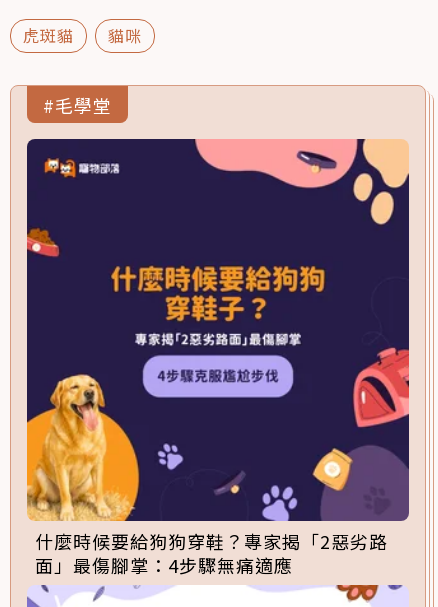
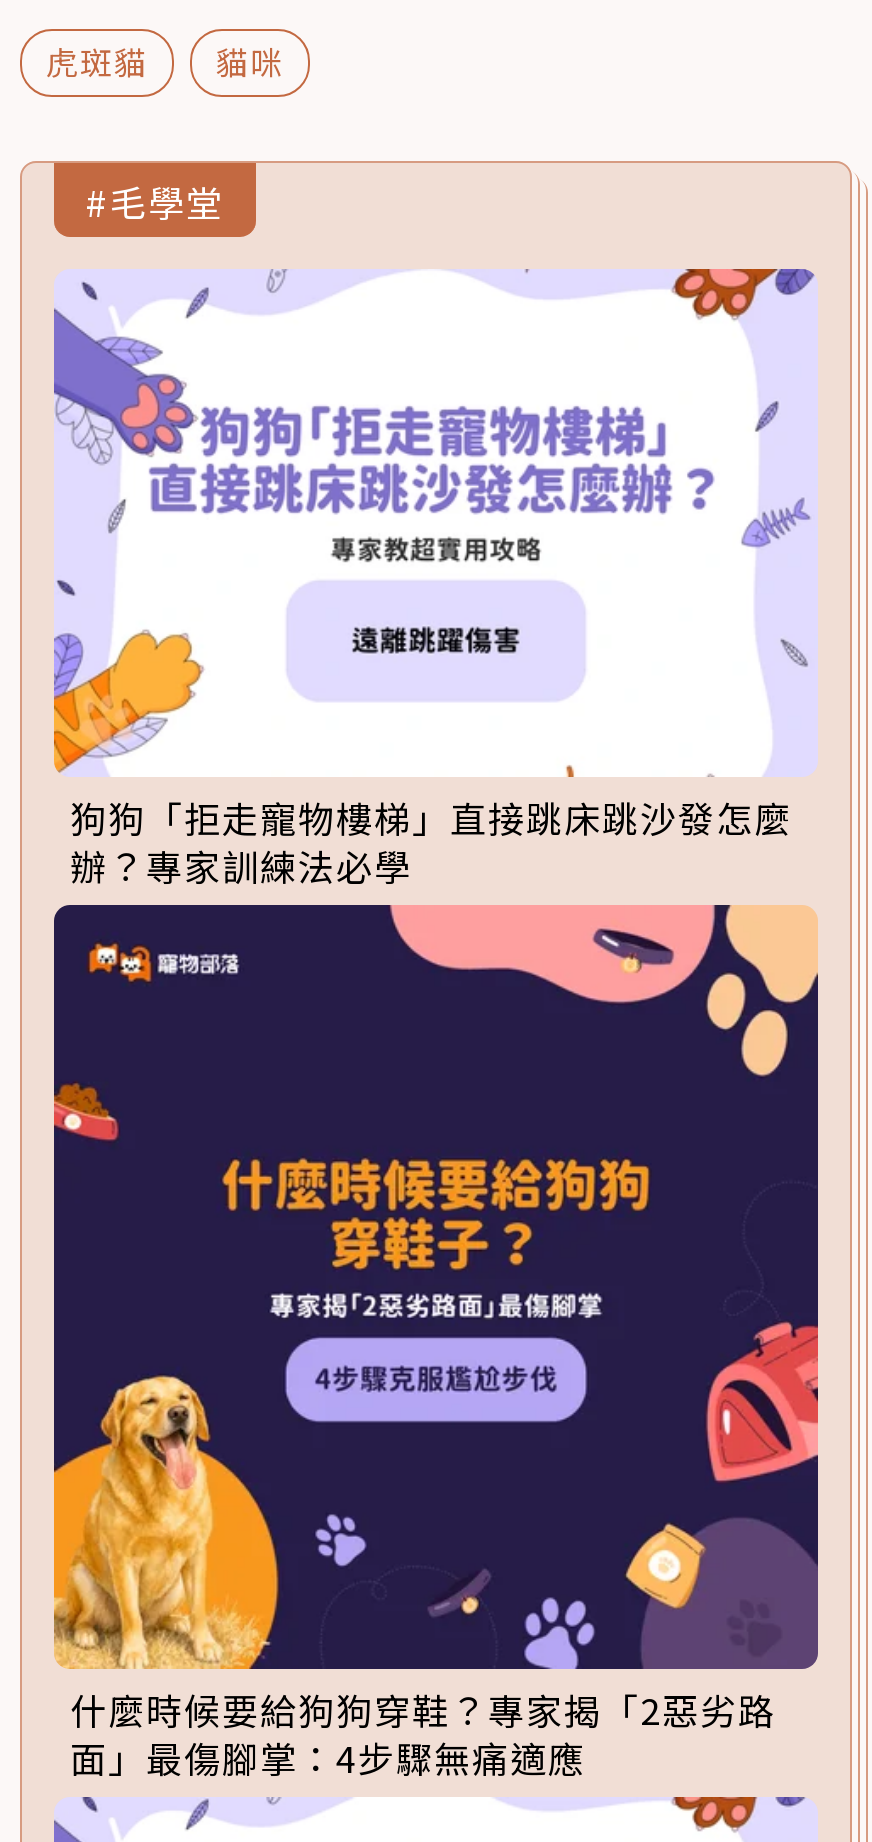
+ [image]
+ 狗狗「拒走寵物樓梯」直接跳床跳沙發怎麼
+ 辦？專家訓練法必學
